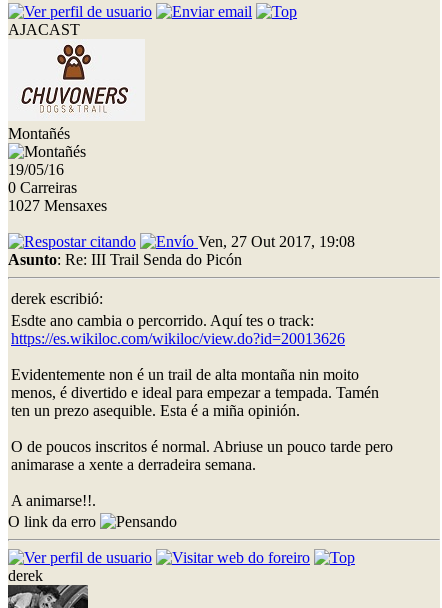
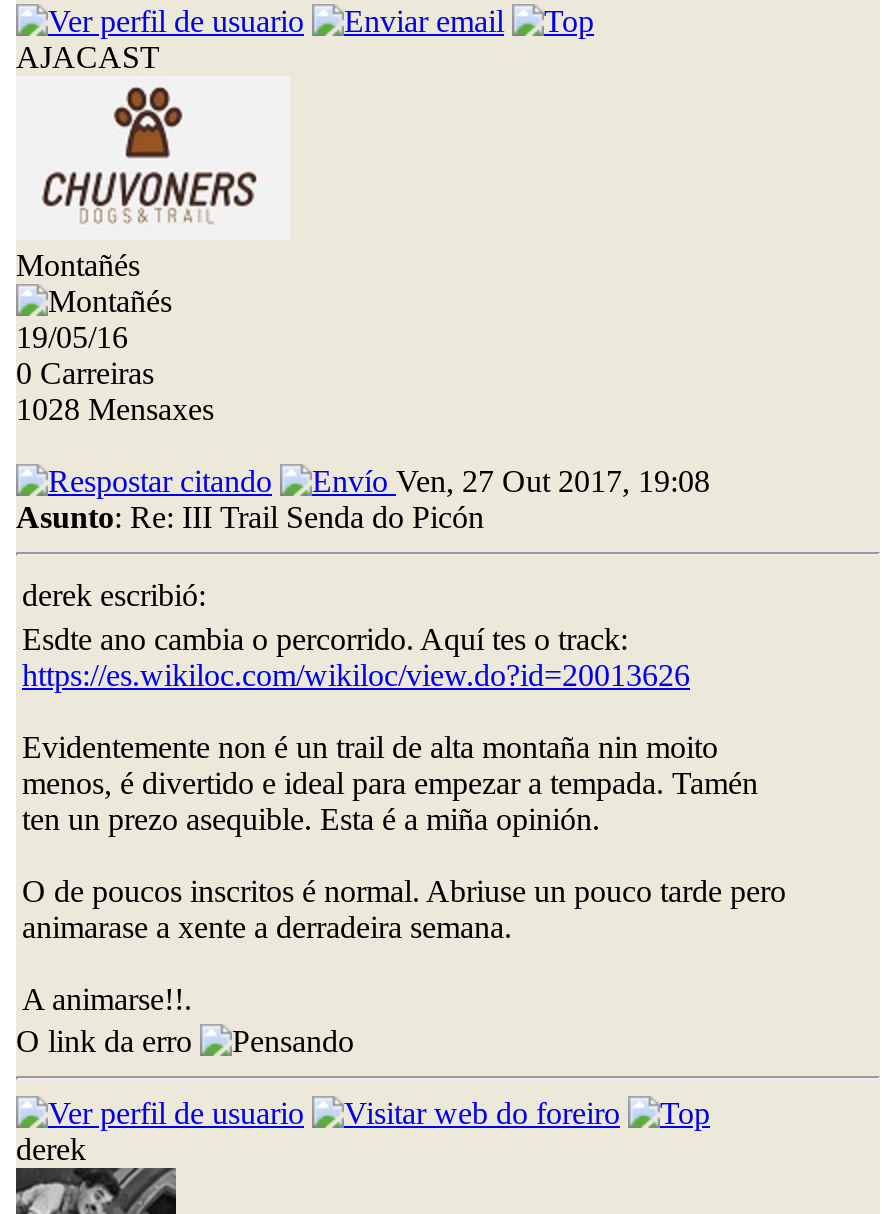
- 1027 Mensaxes
+ 1028 Mensaxes
